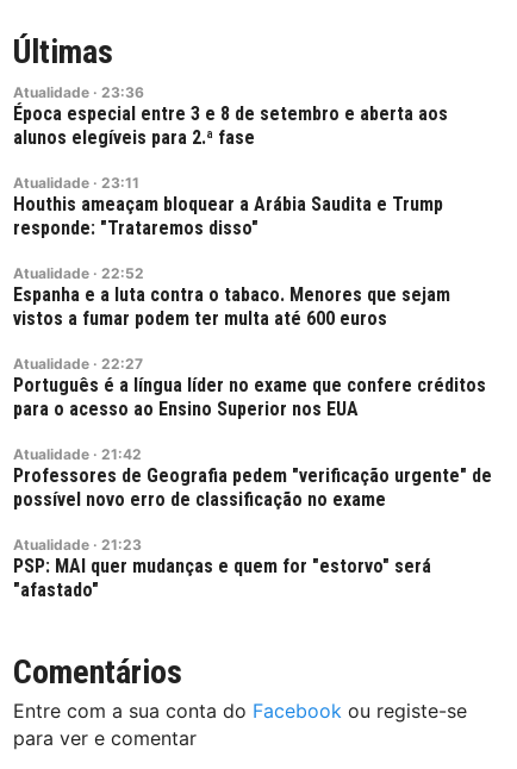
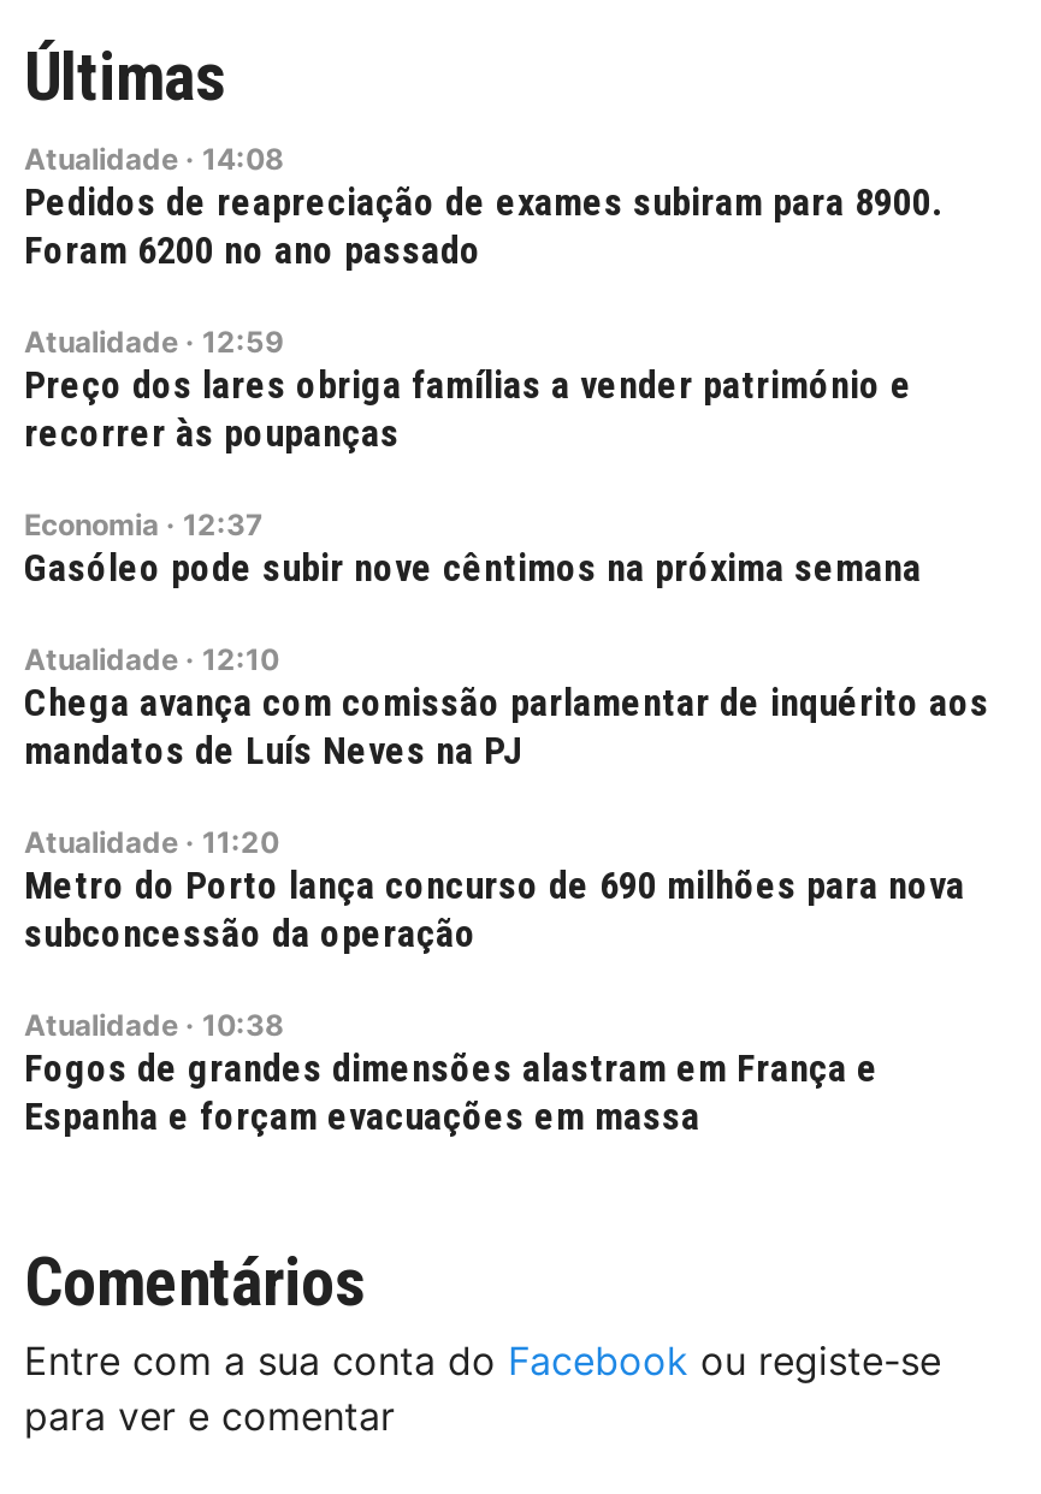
- Atualidade · 23:36
- Época especial entre 3 e 8 de setembro e aberta aos
- alunos elegíveis para 2.ª fase
+ Atualidade · 14:08
+ Pedidos de reapreciação de exames subiram para 8900.
+ Foram 6200 no ano passado

- Atualidade · 23:11
- Houthis ameaçam bloquear a Arábia Saudita e Trump
- responde: "Trataremos disso"
+ Atualidade · 12:59
+ Preço dos lares obriga famílias a vender património e
+ recorrer às poupanças

- Atualidade · 22:52
- Espanha e a luta contra o tabaco. Menores que sejam
- vistos a fumar podem ter multa até 600 euros
+ Economia · 12:37
+ Gasóleo pode subir nove cêntimos na próxima semana

- Atualidade · 22:27
- Português é a língua líder no exame que confere créditos
- para o acesso ao Ensino Superior nos EUA
+ Atualidade · 12:10
+ Chega avança com comissão parlamentar de inquérito aos
+ mandatos de Luís Neves na PJ

- Atualidade · 21:42
- Professores de Geografia pedem "verificação urgente" de
- possível novo erro de classificação no exame
+ Atualidade · 11:20
+ Metro do Porto lança concurso de 690 milhões para nova
+ subconcessão da operação

- Atualidade · 21:23
- PSP: MAI quer mudanças e quem for "estorvo" será
- "afastado"
+ Atualidade · 10:38
+ Fogos de grandes dimensões alastram em França e
+ Espanha e forçam evacuações em massa
